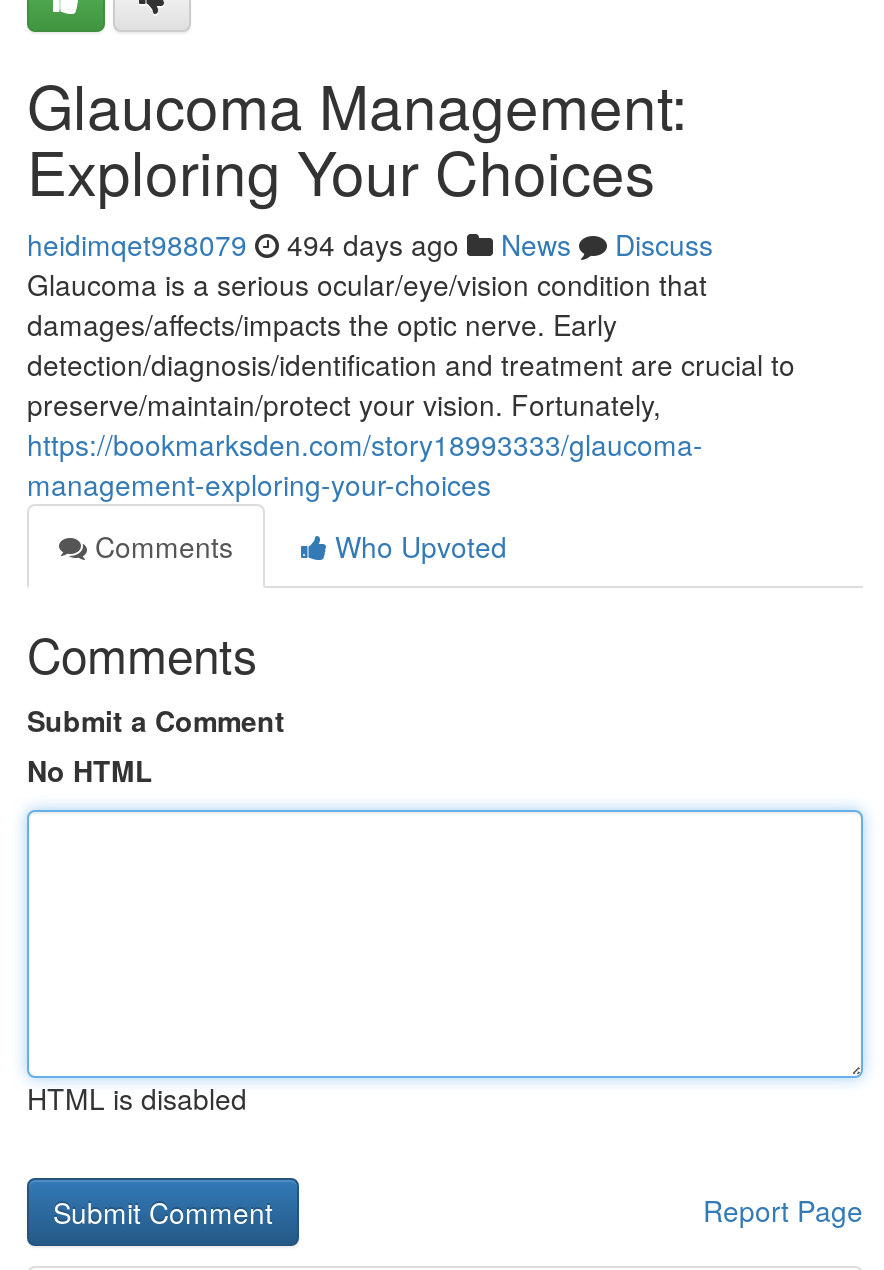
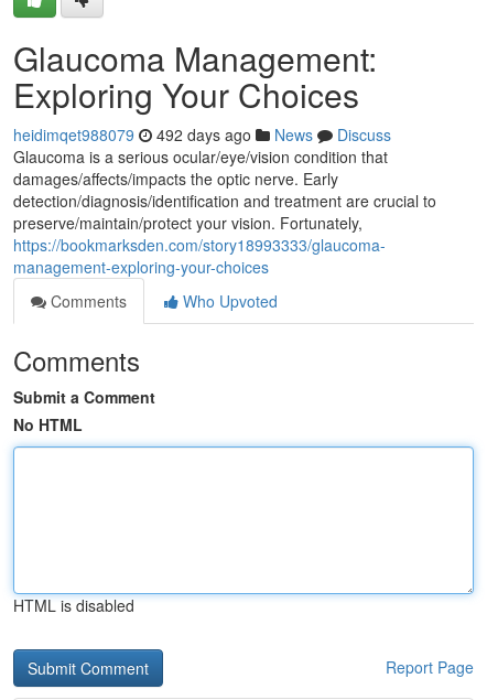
- heidimqet988079 494 days ago News Discuss
+ heidimqet988079 492 days ago News Discuss
